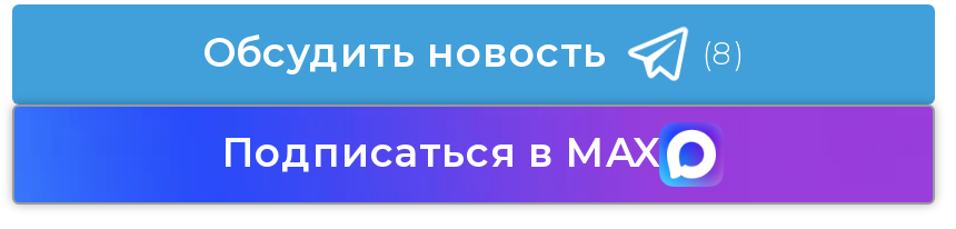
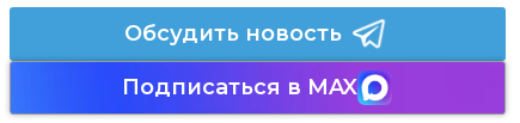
- (8)
